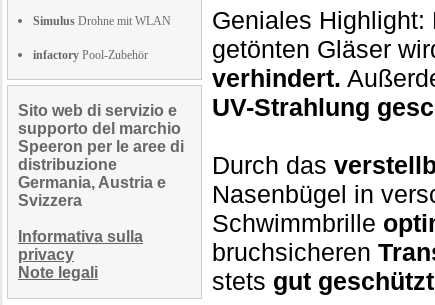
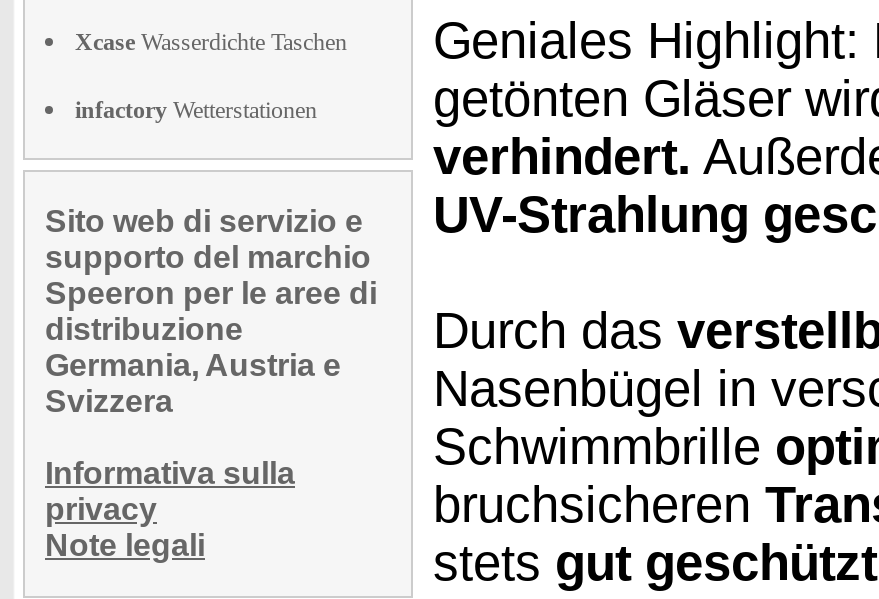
- Simulus Drohne mit WLAN
+ Xcase Wasserdichte Taschen

- infactory Pool-Zubehör
+ infactory Wetterstationen
